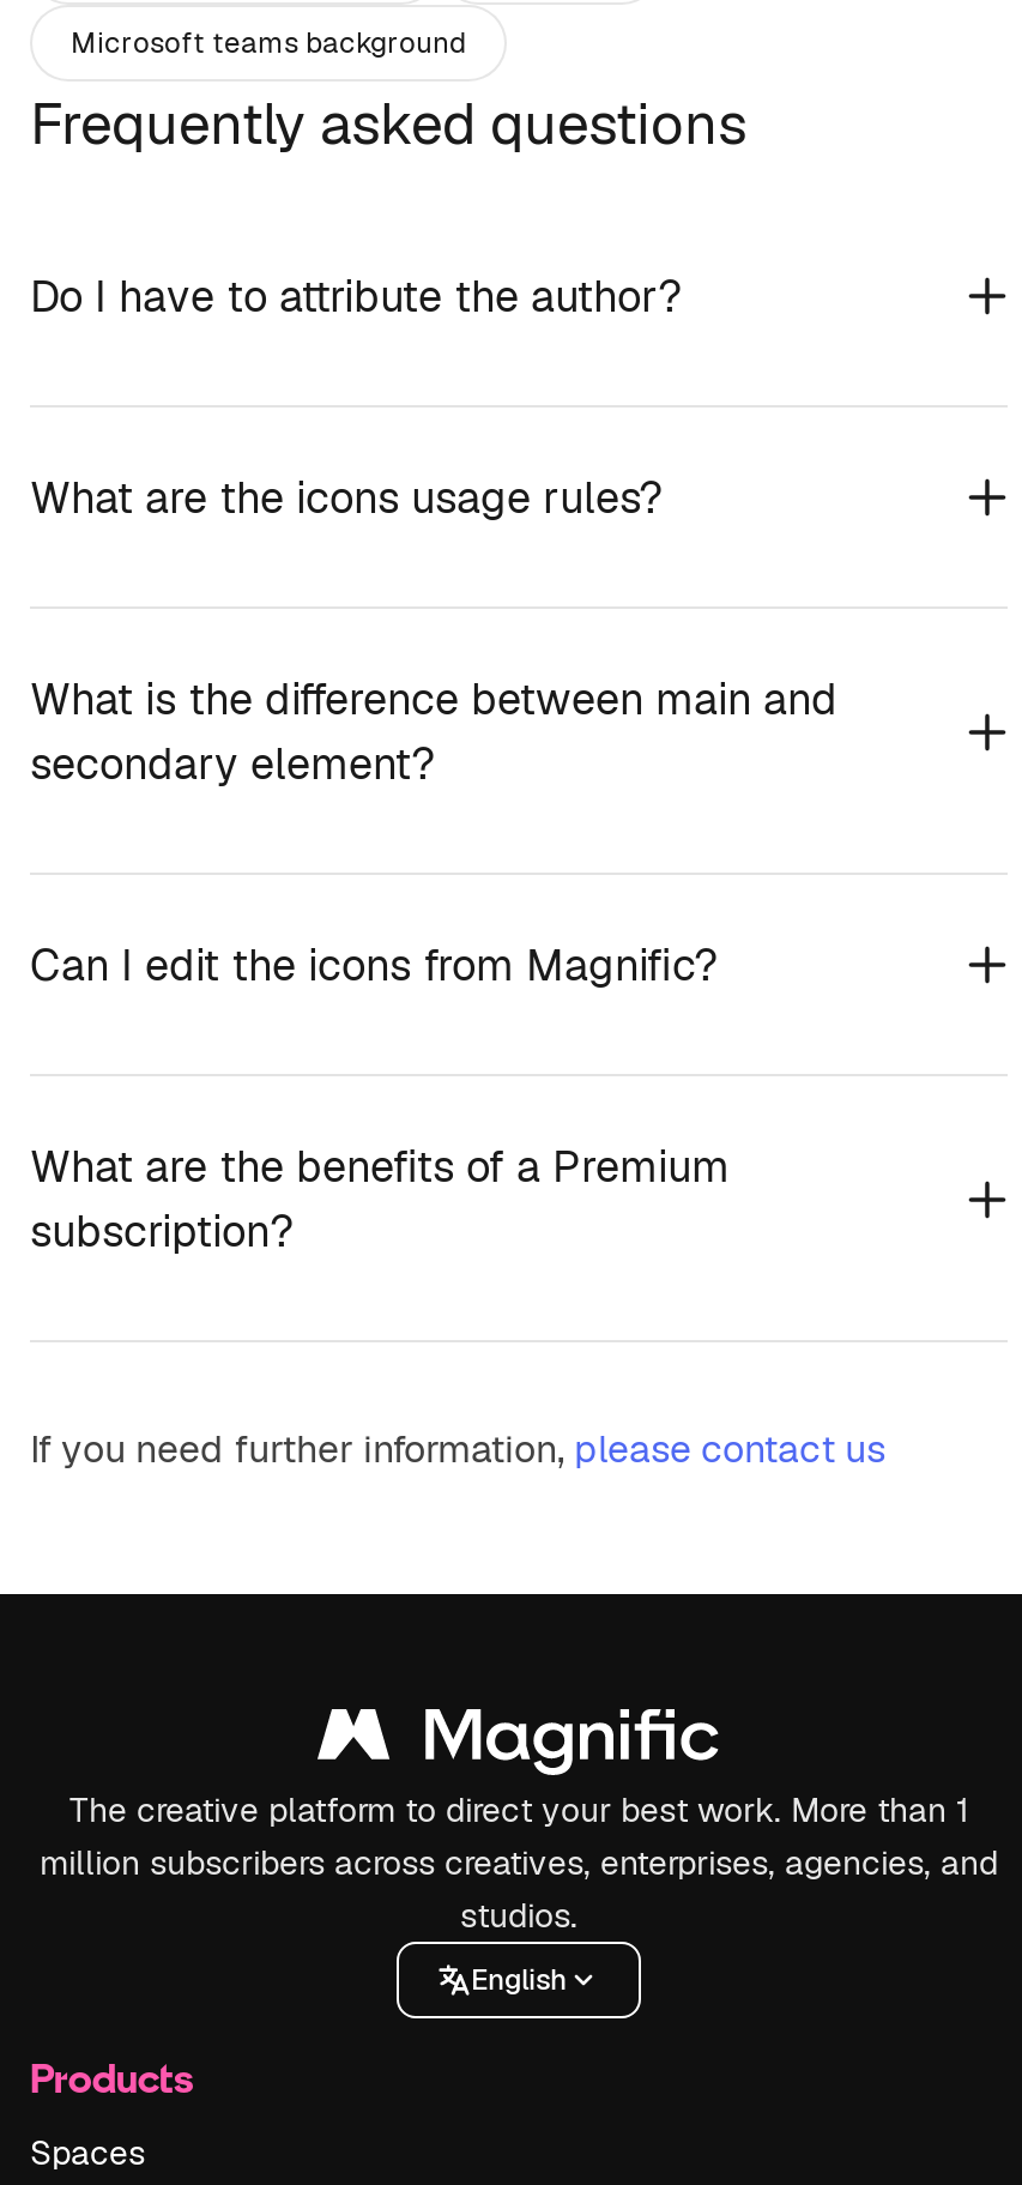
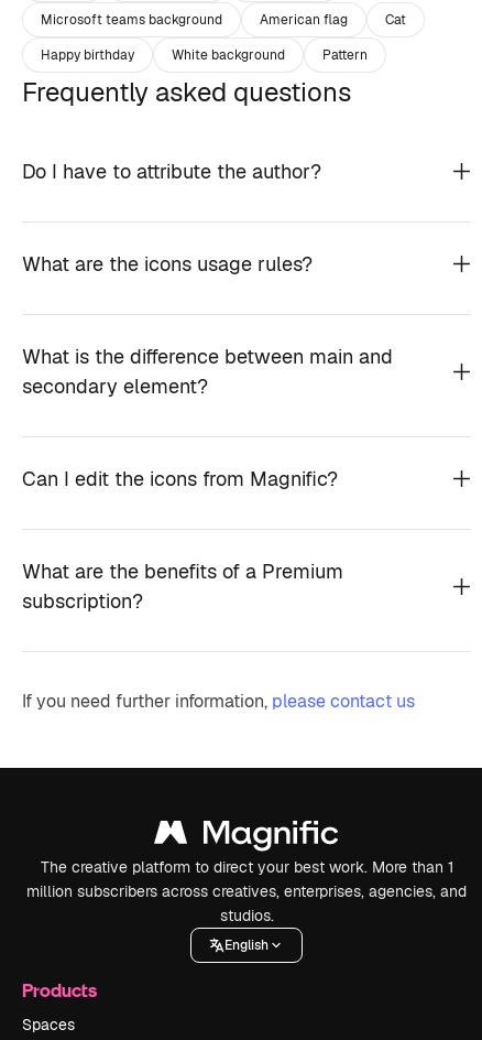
+ American flag
+ Cat
+ Happy birthday
+ White background
+ Pattern
